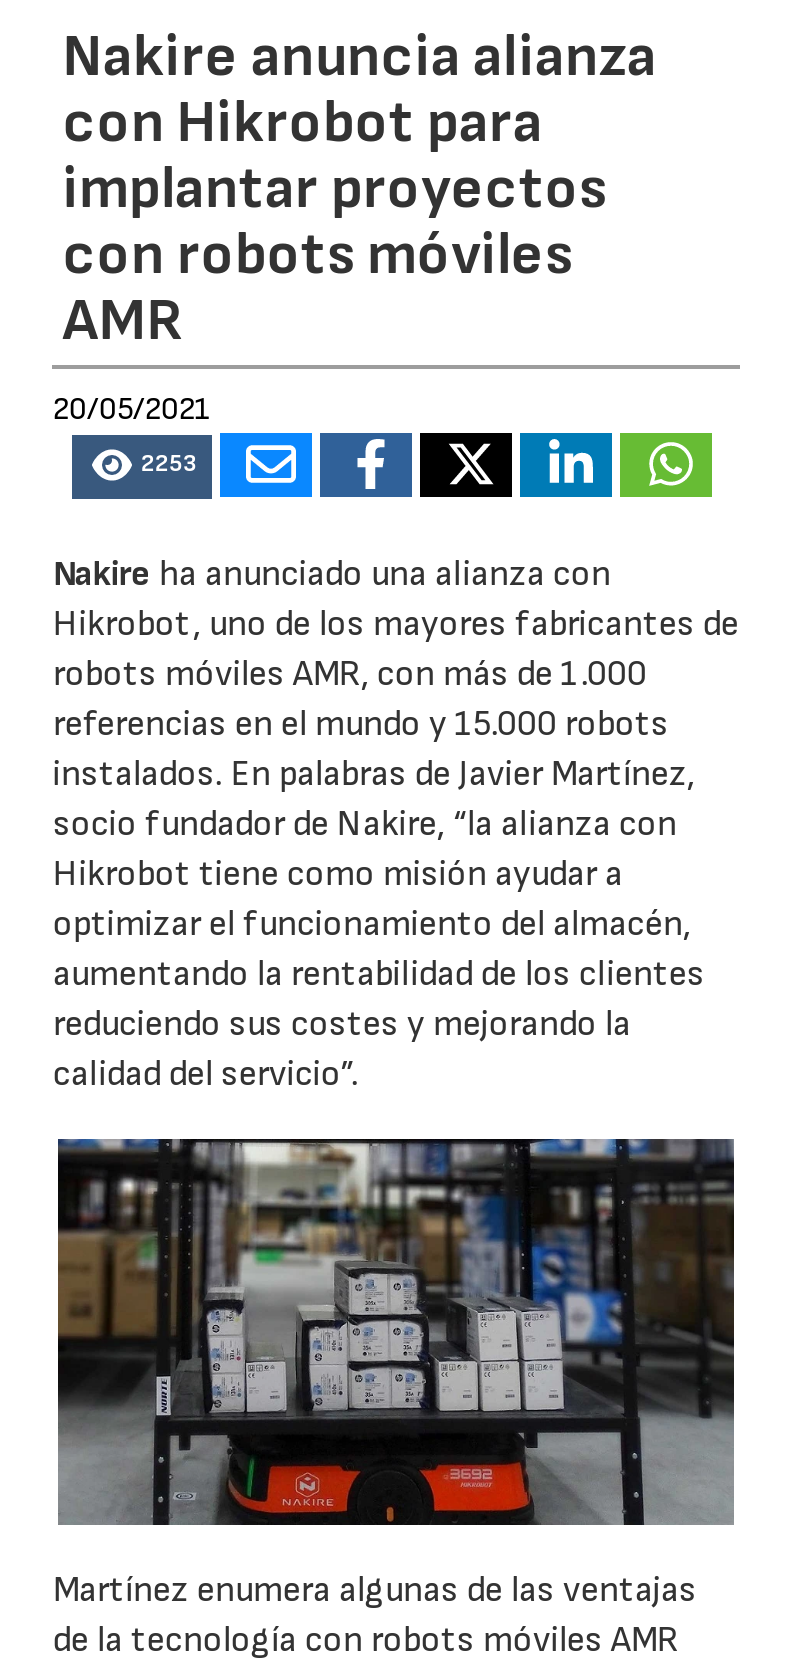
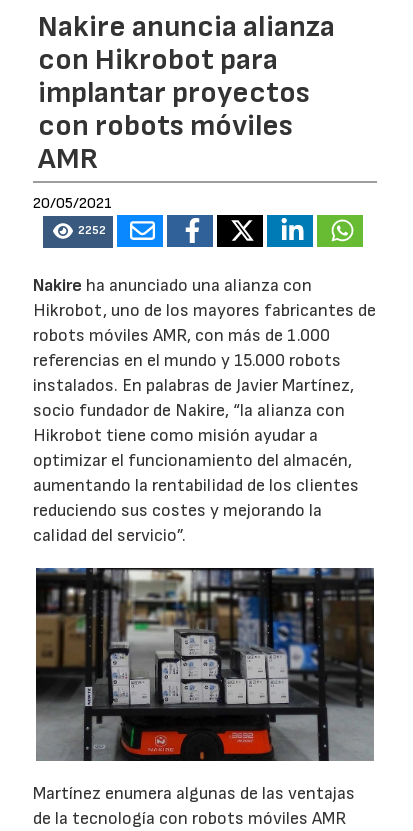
- 2253
+ 2252
